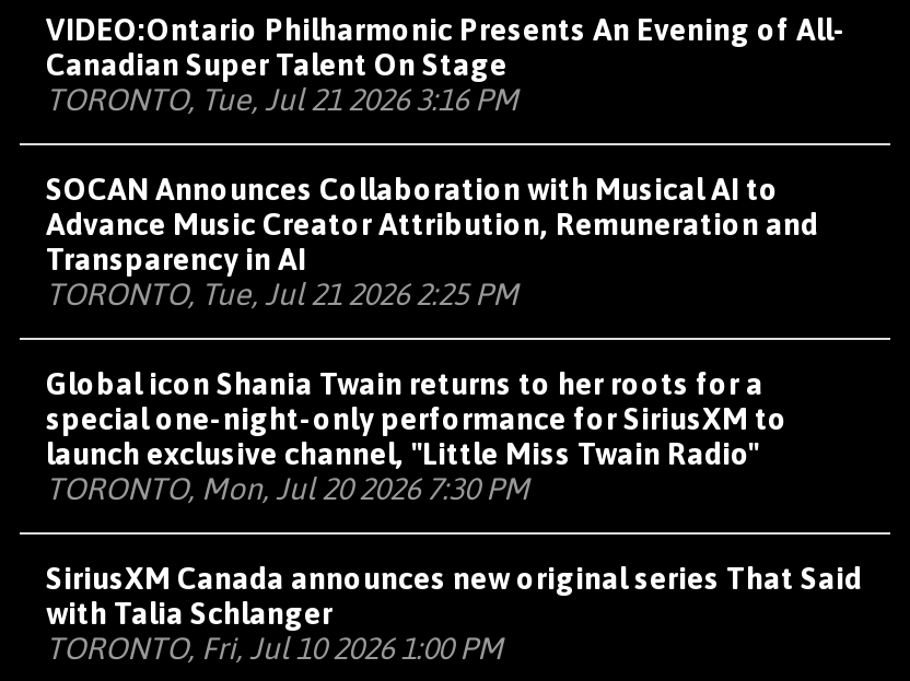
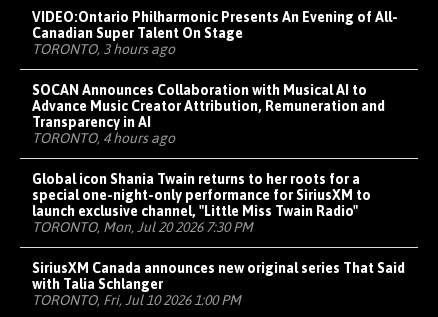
- TORONTO, Tue, Jul 21 2026 3:16 PM
+ TORONTO, 3 hours ago

- TORONTO, Tue, Jul 21 2026 2:25 PM
+ TORONTO, 4 hours ago
